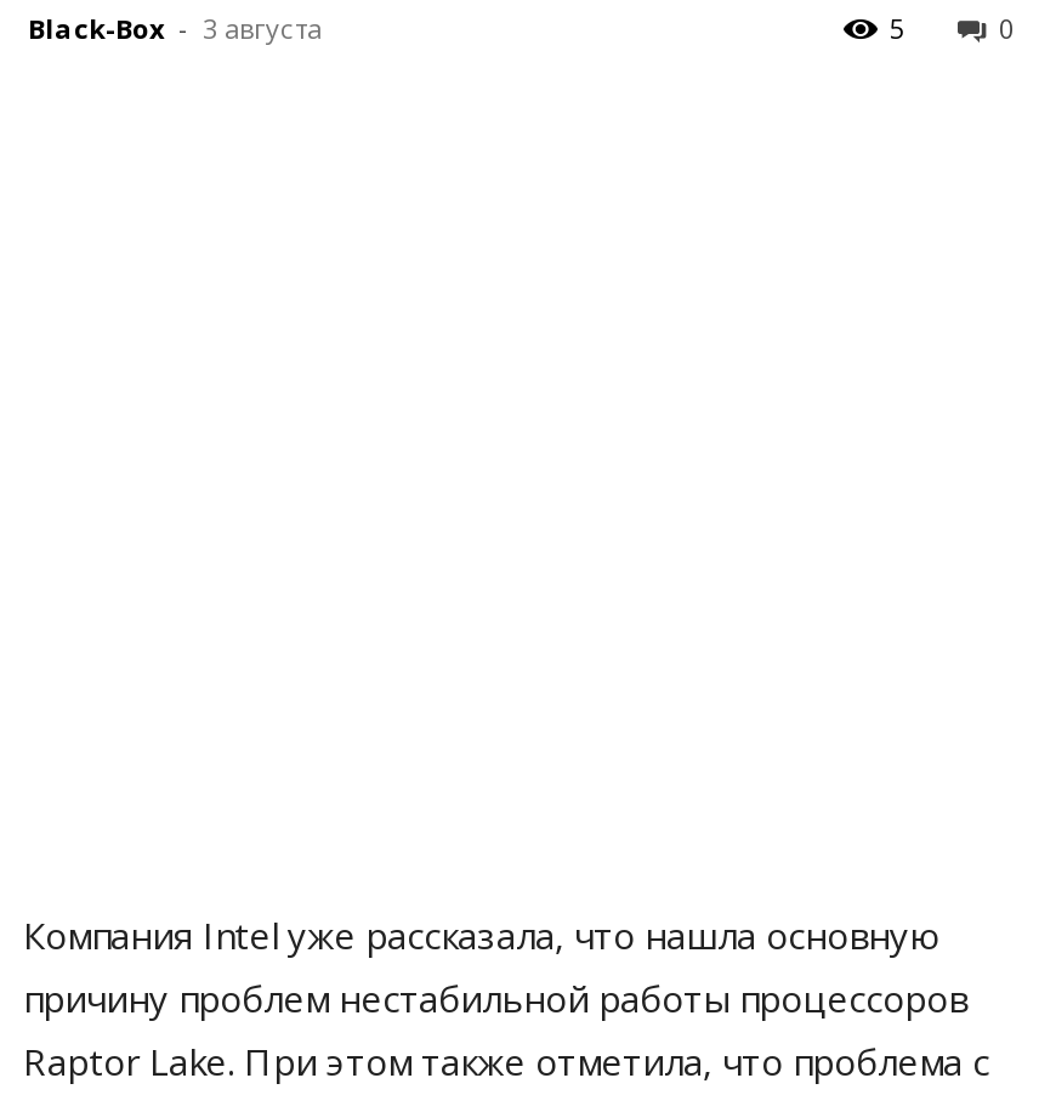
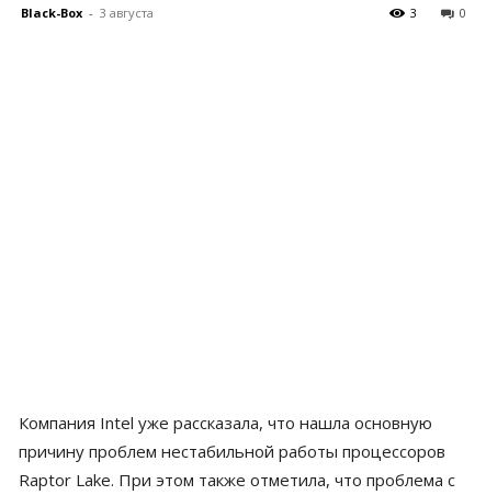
- 5
+ 3
